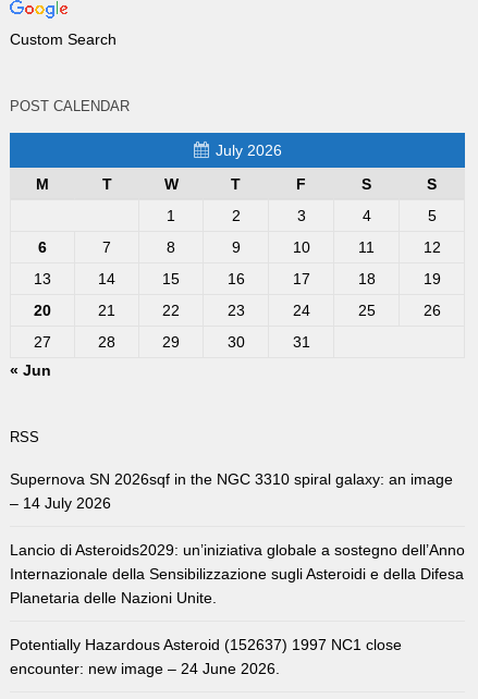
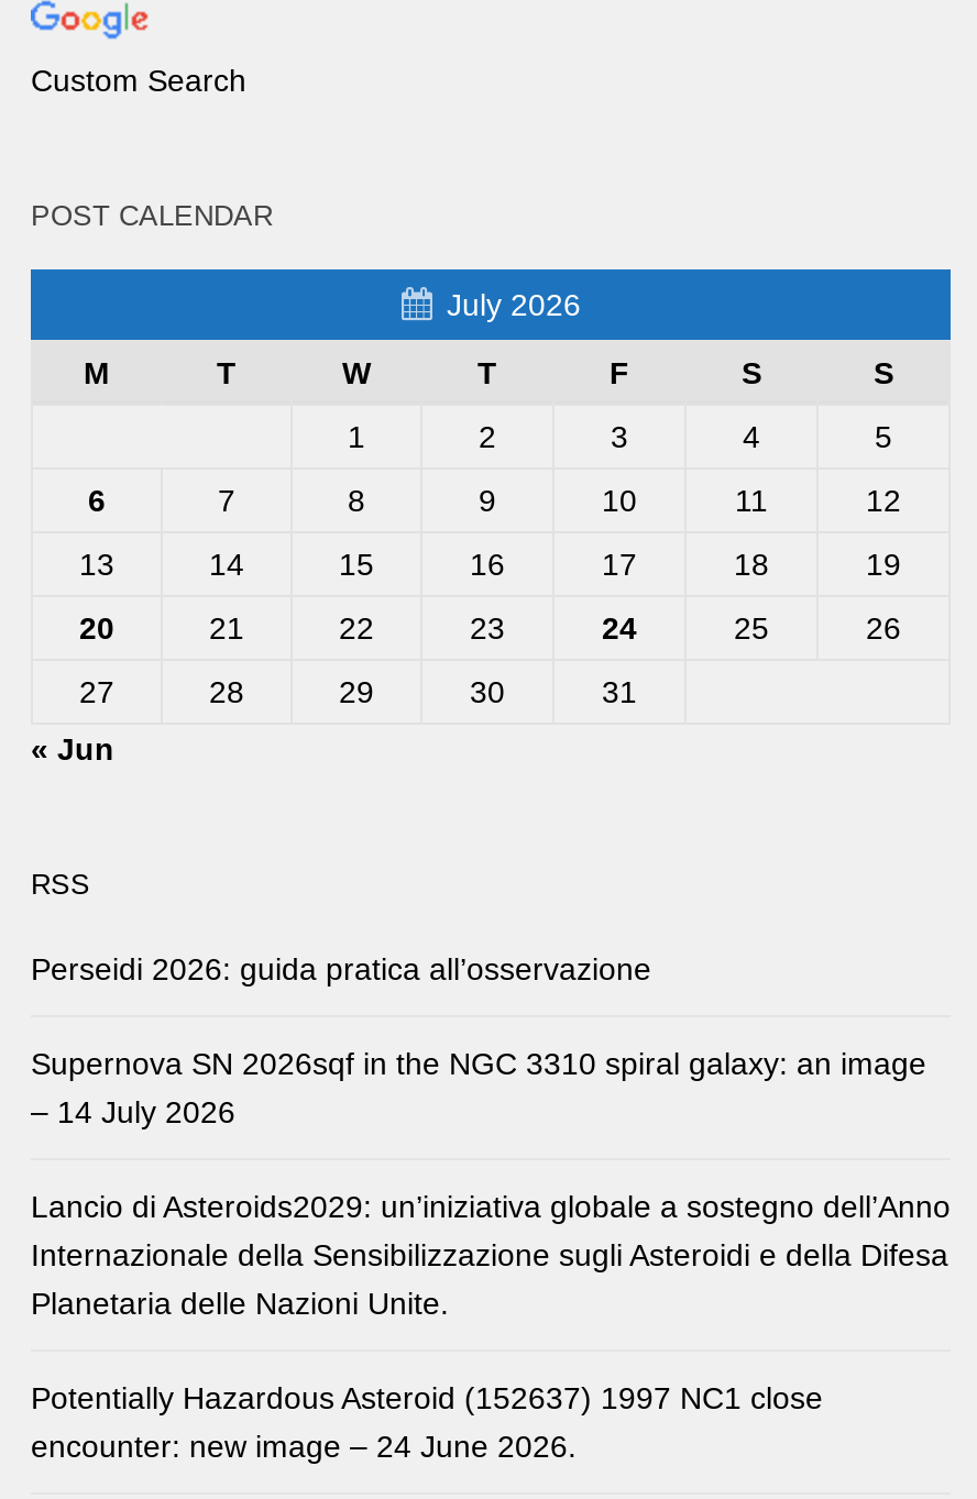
+ Perseidi 2026: guida pratica all’osservazione
